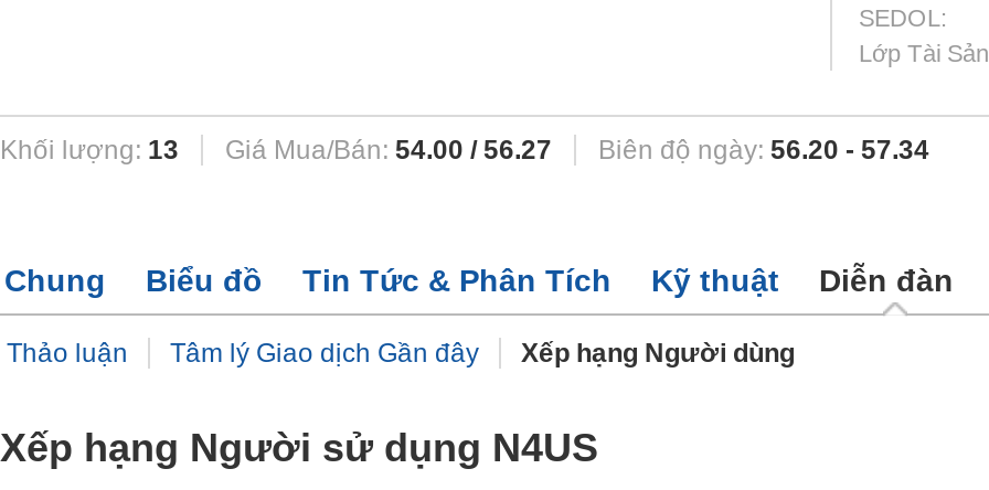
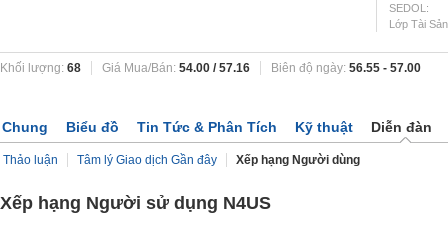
- Khối lượng: 13
+ Khối lượng: 68

- Giá Mua/Bán: 54.00 / 56.27
+ Giá Mua/Bán: 54.00 / 57.16

- Biên độ ngày: 56.20 - 57.34
+ Biên độ ngày: 56.55 - 57.00
